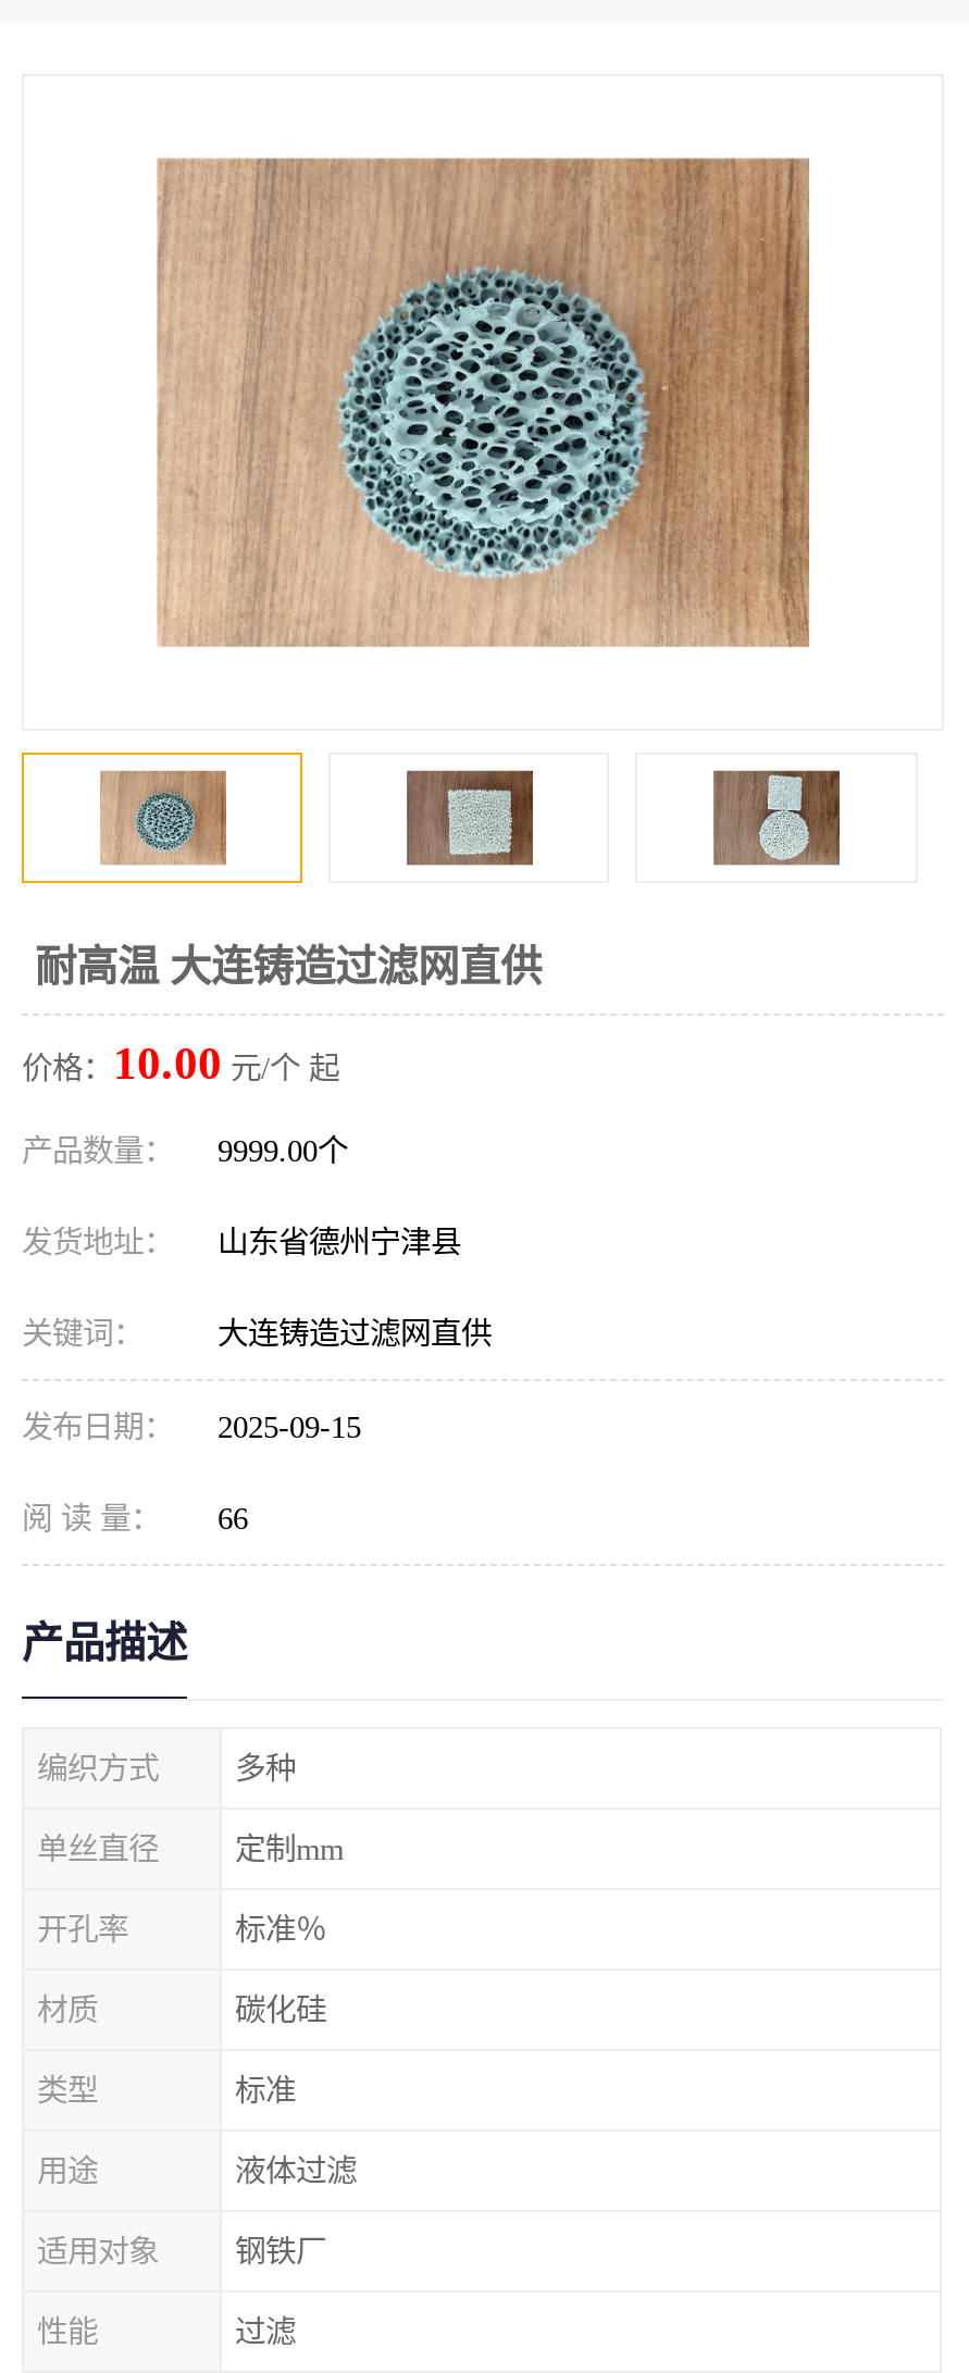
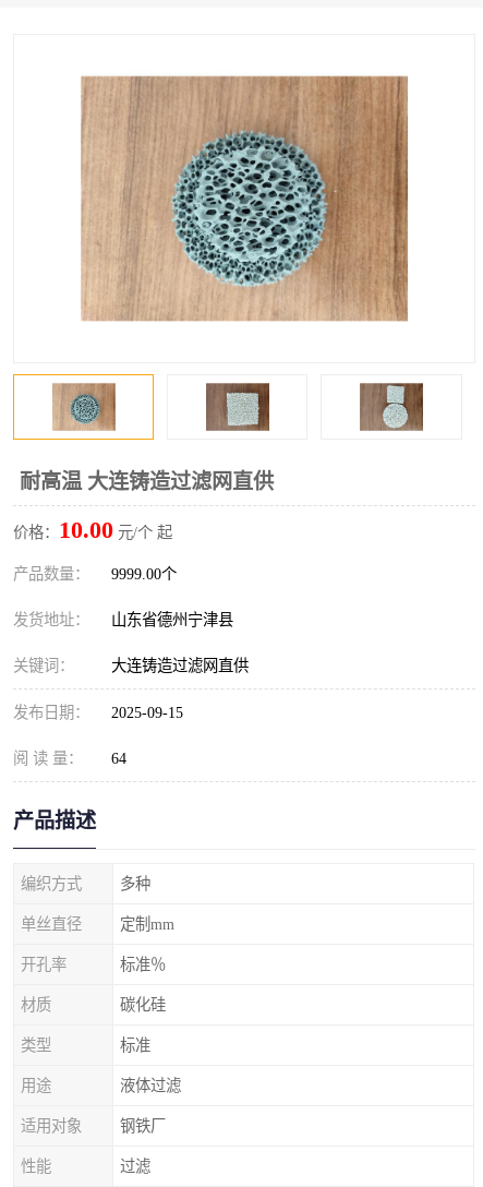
- 阅 读 量： 66
+ 阅 读 量： 64
